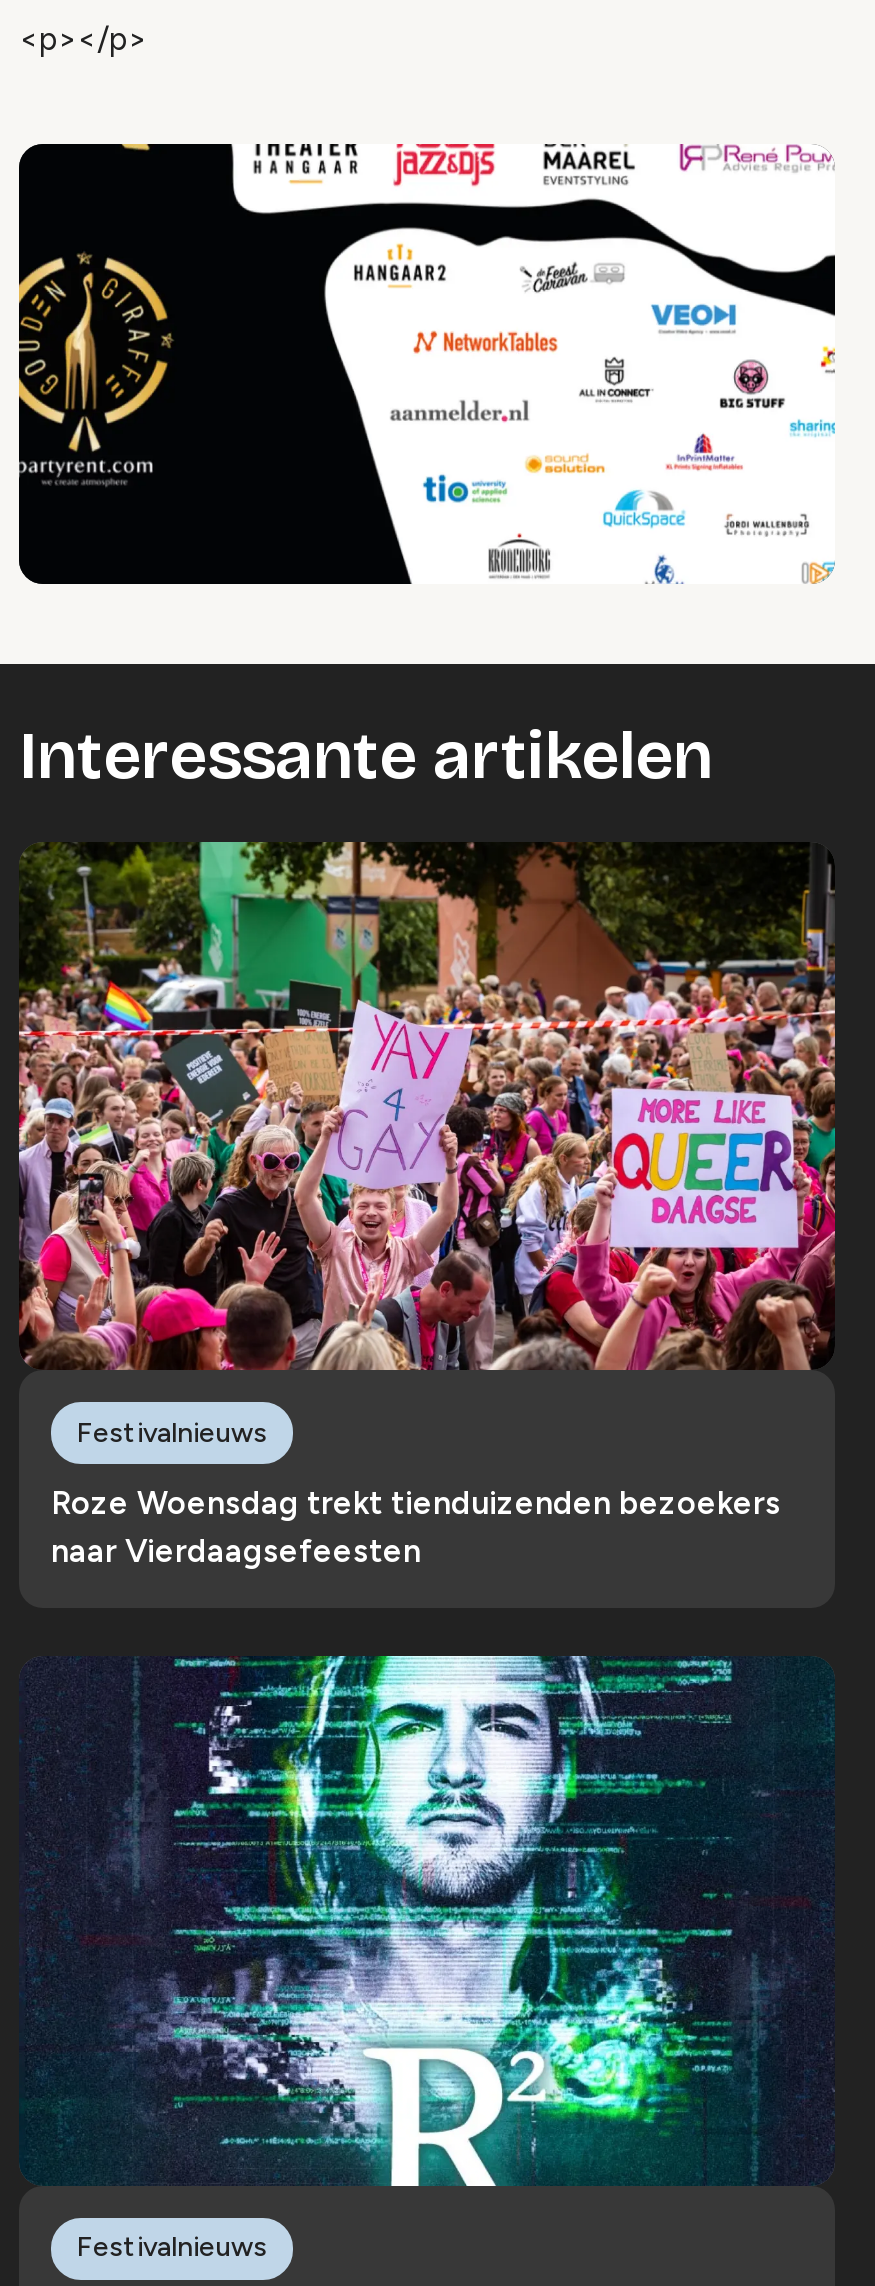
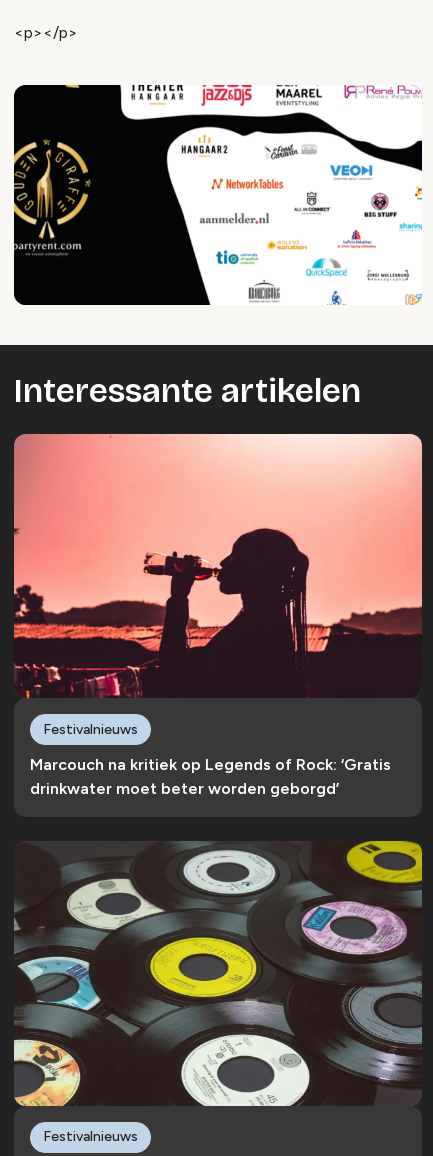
- [image]
+ [image]

- Roze Woensdag trekt tienduizenden bezoekers
- naar Vierdaagsefeesten
+ Marcouch na kritiek op Legends of Rock: ‘Gratis
+ drinkwater moet beter worden geborgd’

- [image]
+ [image]
